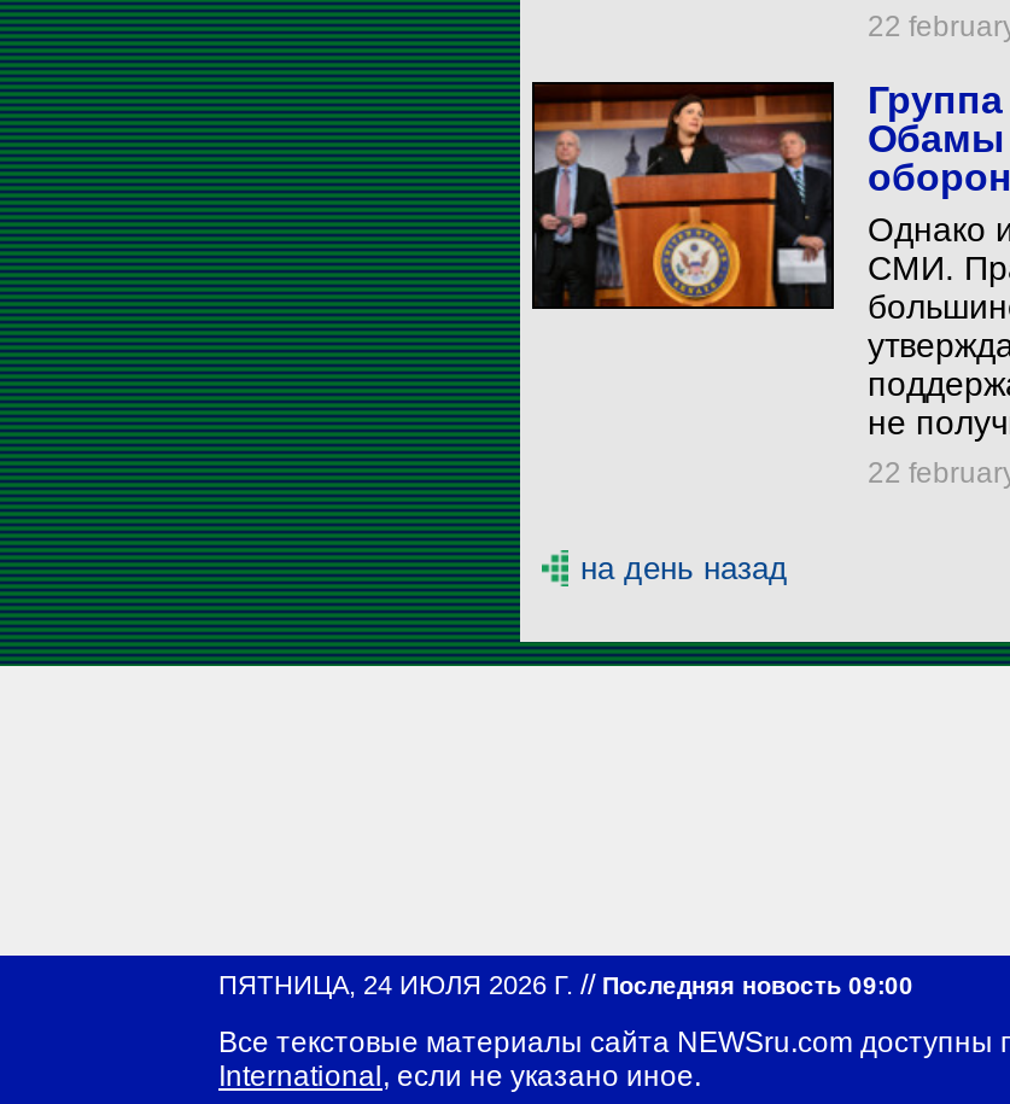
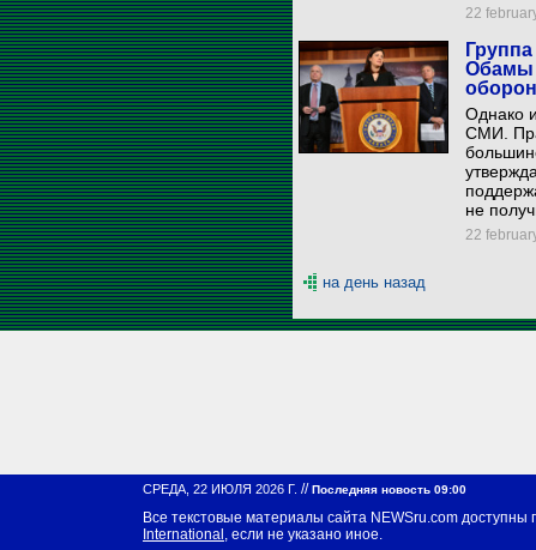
- ПЯТНИЦА, 24 ИЮЛЯ 2026 Г. // Последняя новость 09:00
+ СРЕДА, 22 ИЮЛЯ 2026 Г. // Последняя новость 09:00
